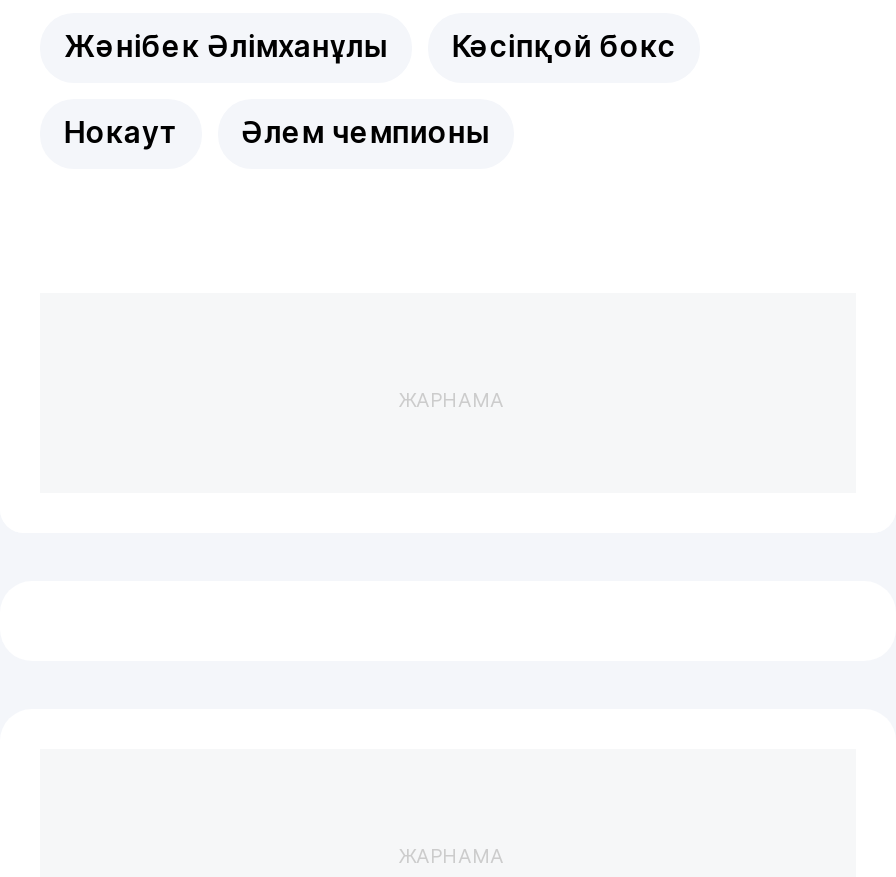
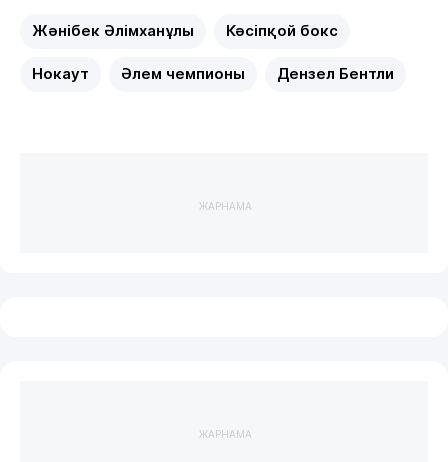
+ Дензел Бентли
